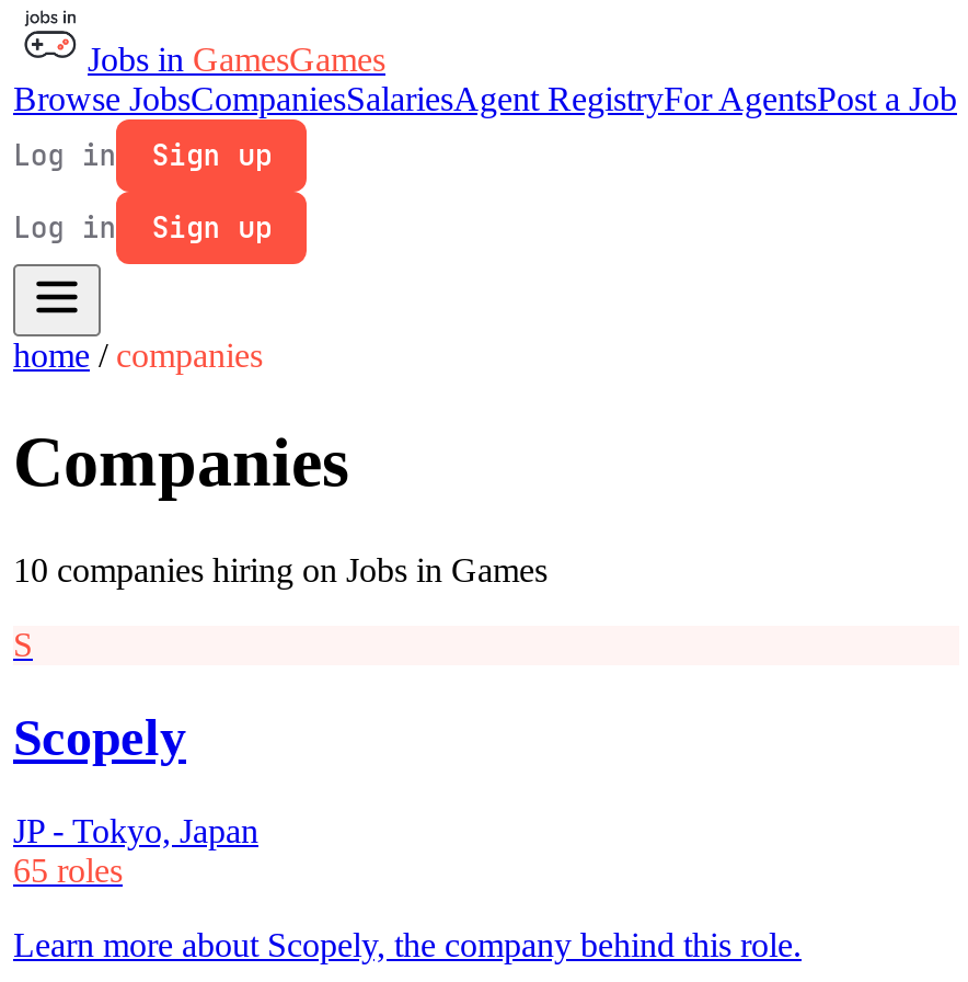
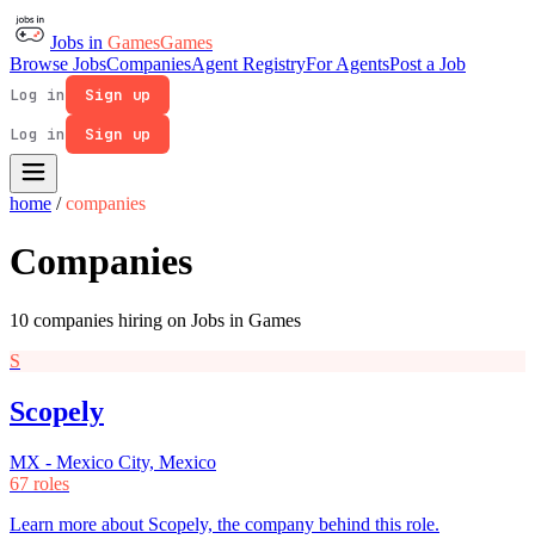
- Browse JobsCompaniesSalariesAgent RegistryFor AgentsPost a Job
+ Browse JobsCompaniesAgent RegistryFor AgentsPost a Job

- JP - Tokyo, Japan
- 65 roles
+ MX - Mexico City, Mexico
+ 67 roles
